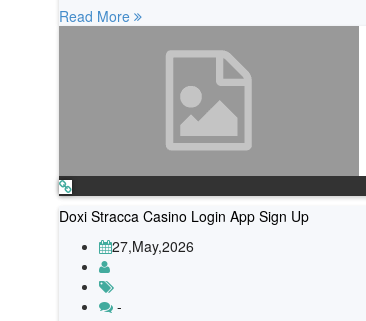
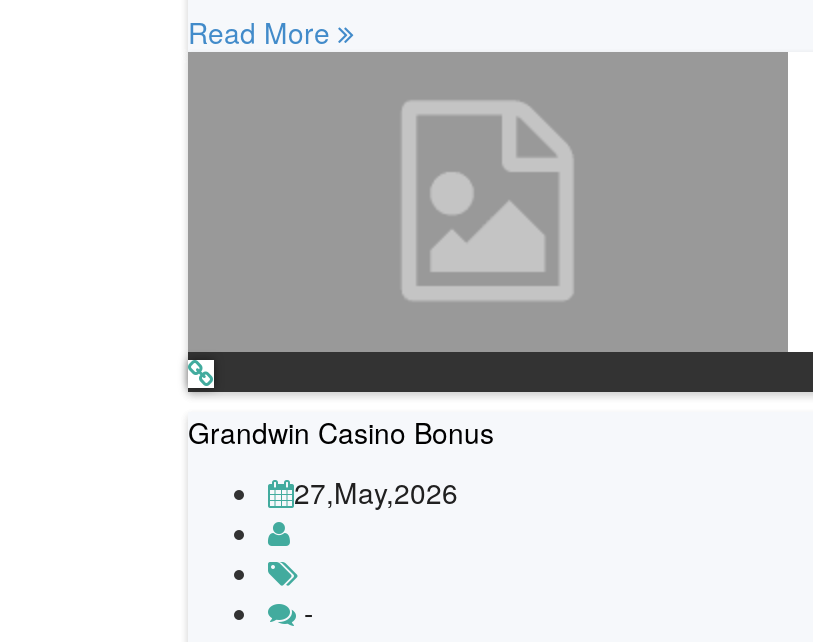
- Doxi Stracca Casino Login App Sign Up
+ Grandwin Casino Bonus
